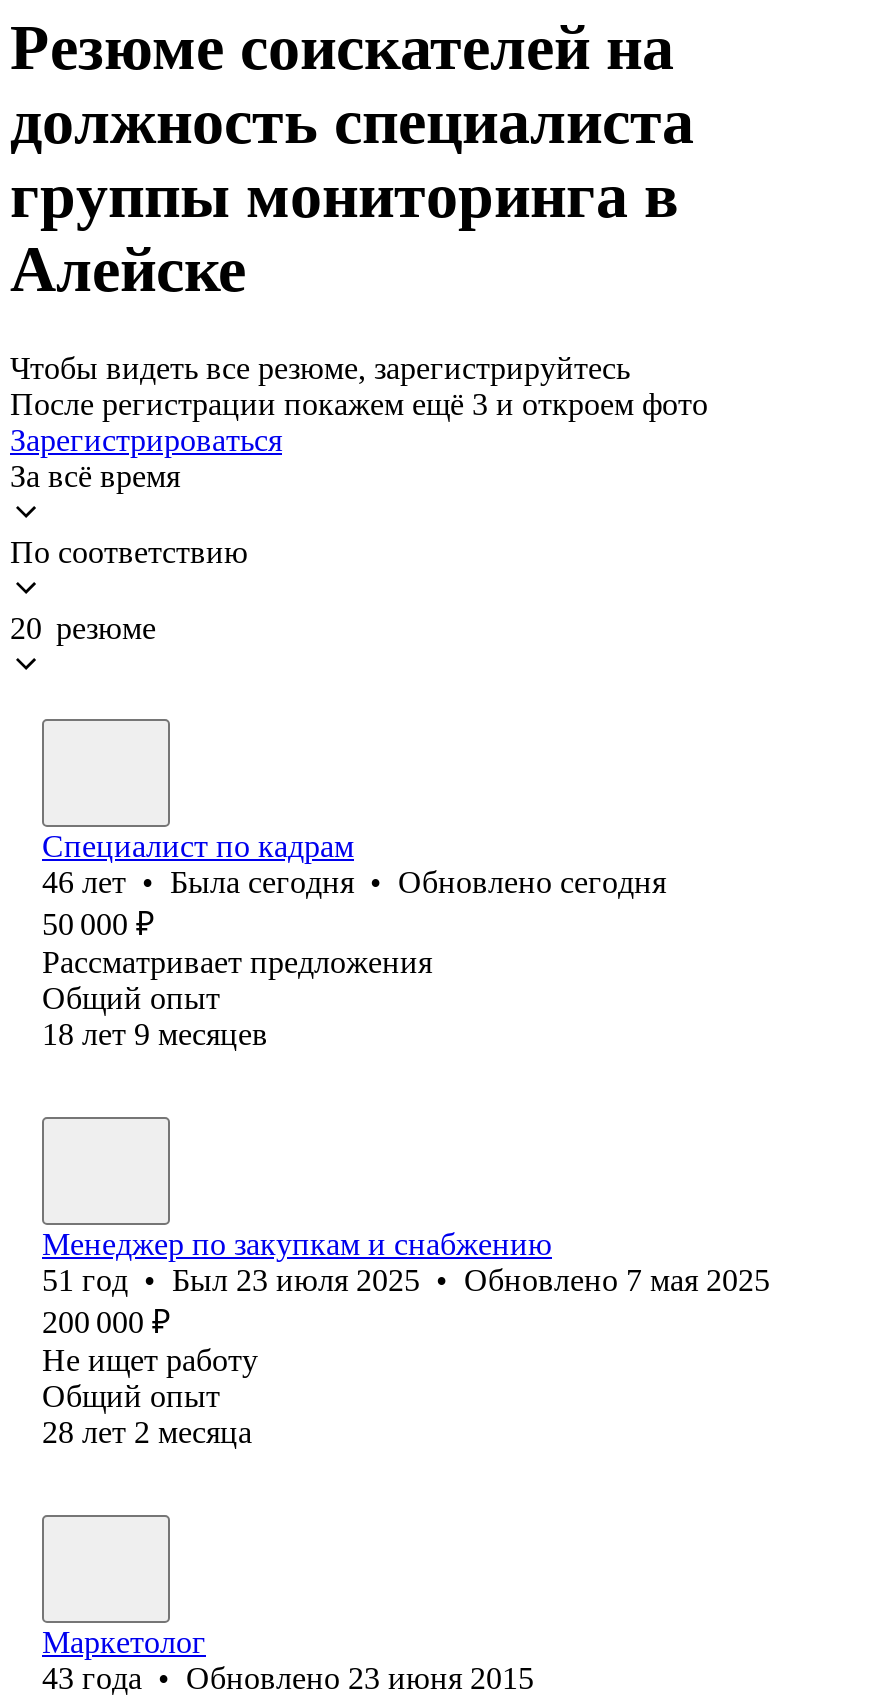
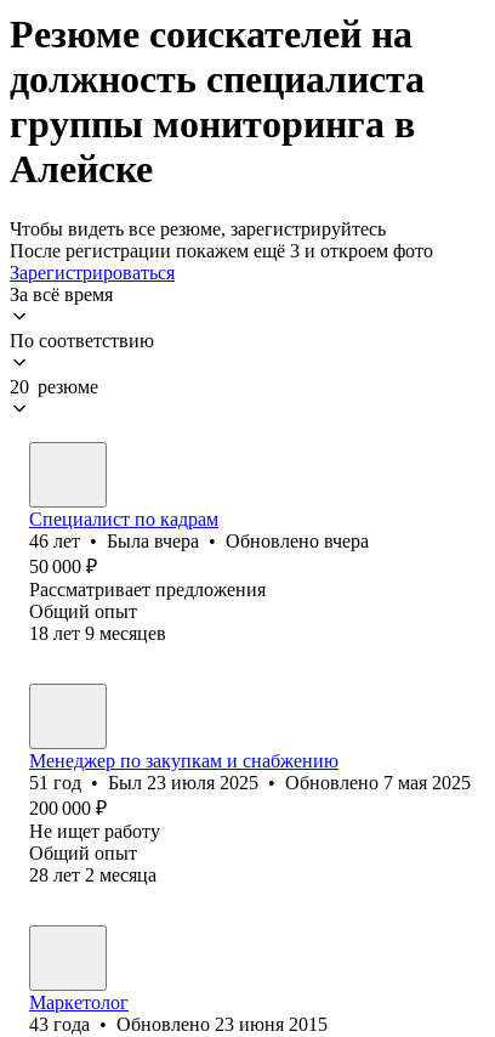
- 46 лет • Была сегодня • Обновлено сегодня
+ 46 лет • Была вчера • Обновлено вчера
